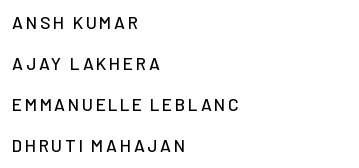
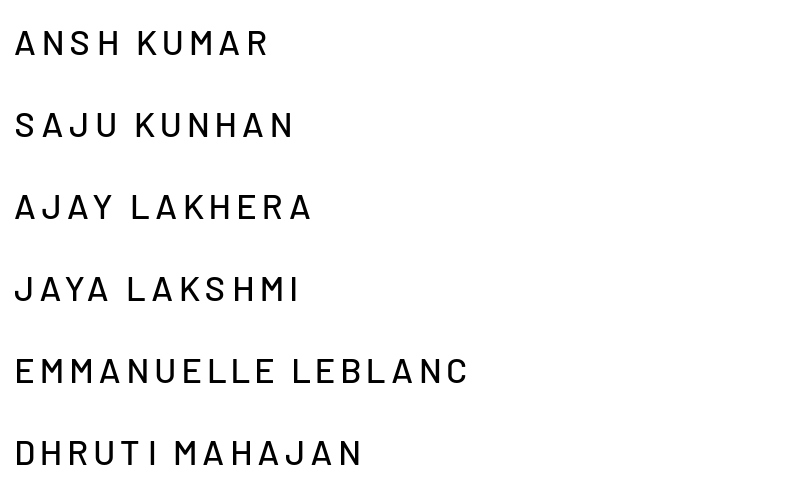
+ SAJU KUNHAN

+ JAYA LAKSHMI
